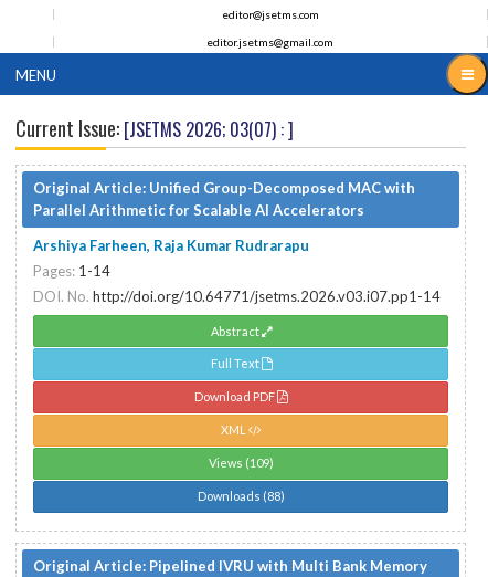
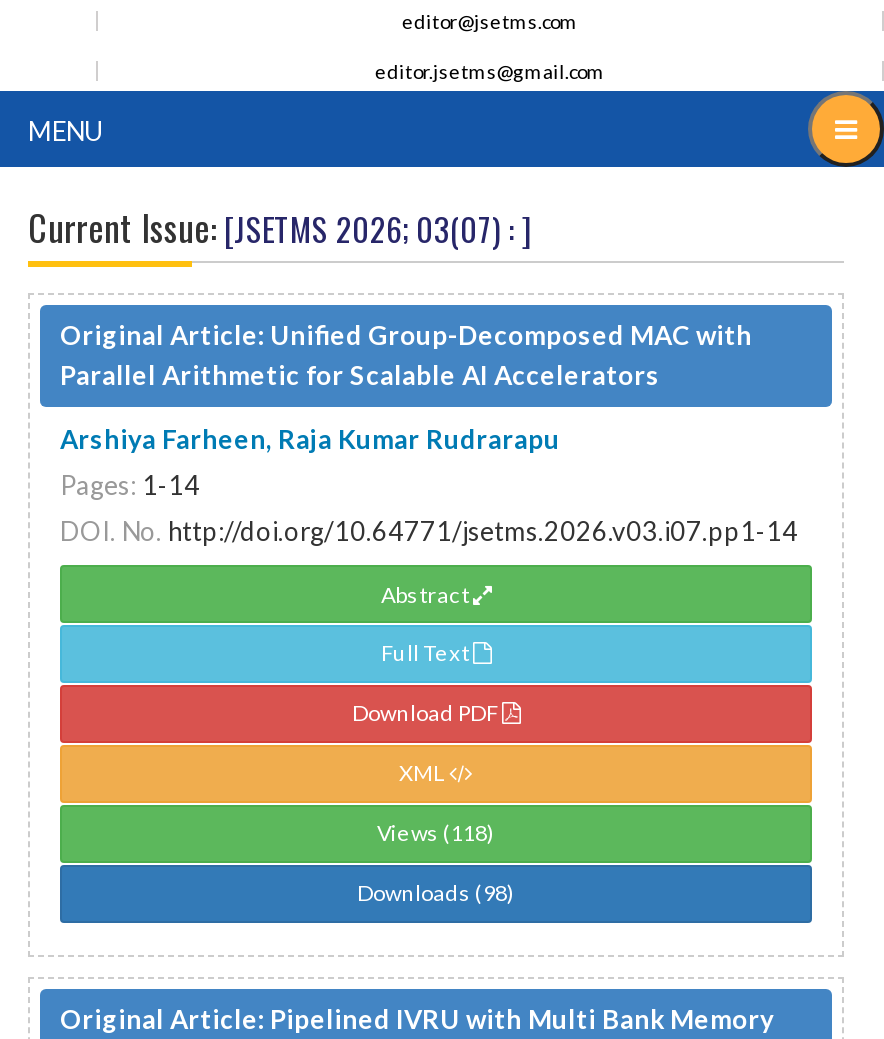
- Views (109)
+ Views (118)

- Downloads (88)
+ Downloads (98)
